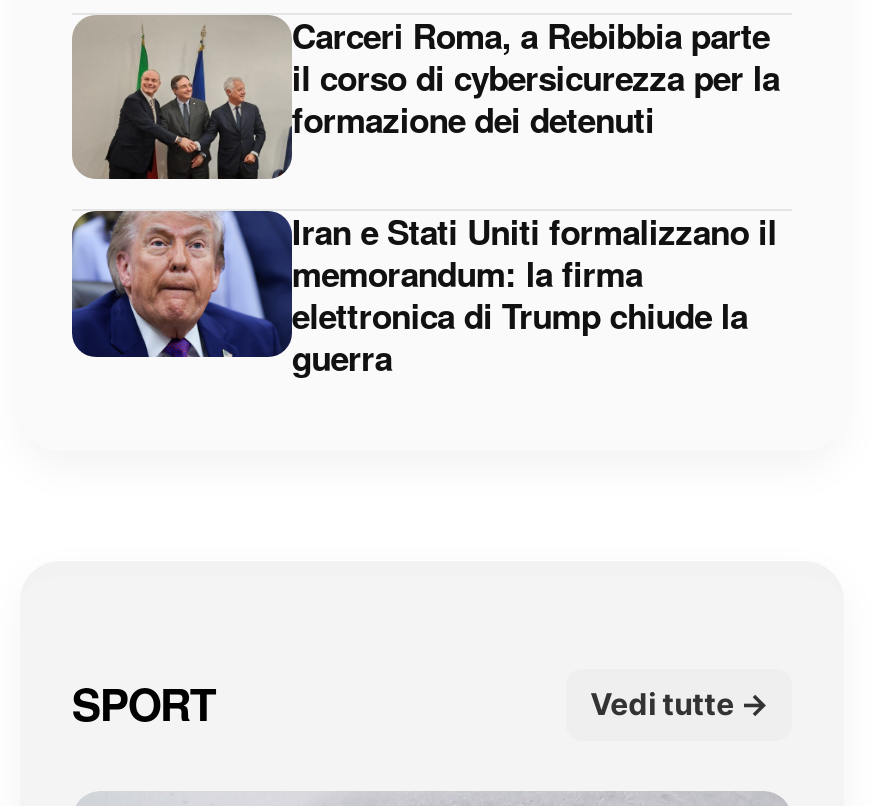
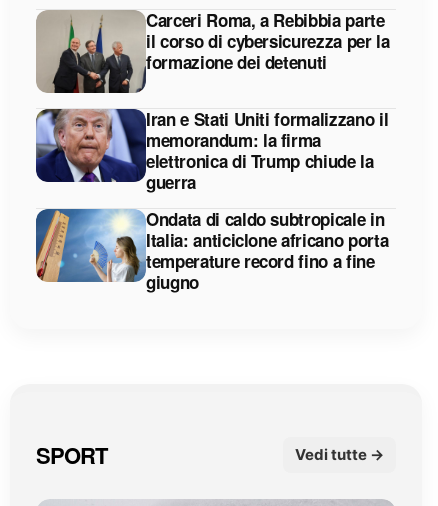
+ [image]
+ Ondata di caldo subtropicale in
+ Italia: anticiclone africano porta
+ temperature record fino a fine
+ giugno
